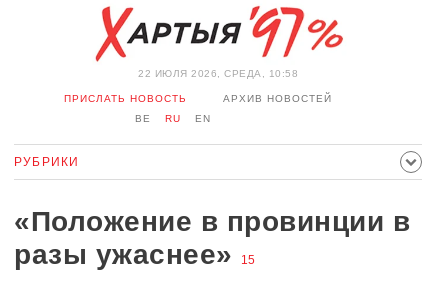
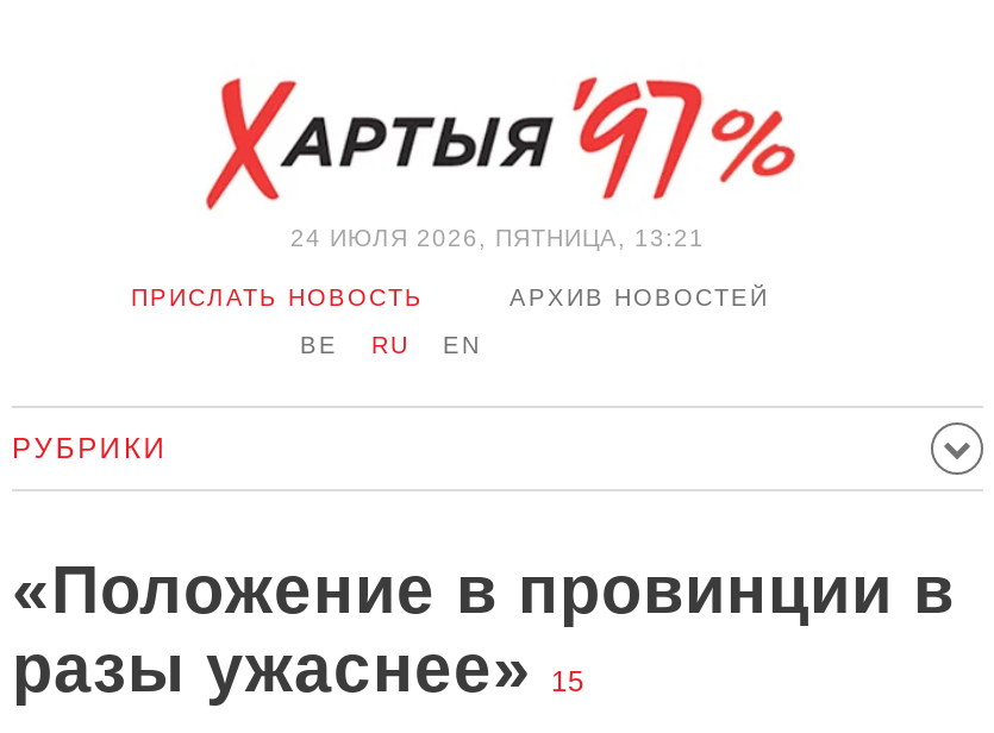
- 22 ИЮЛЯ 2026, СРЕДА, 10:58
+ 24 ИЮЛЯ 2026, ПЯТНИЦА, 13:21
